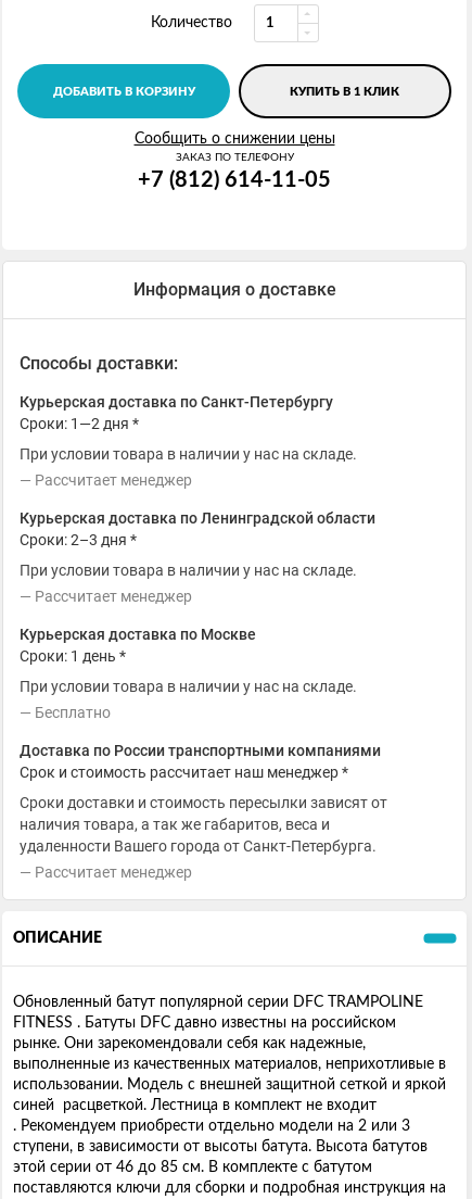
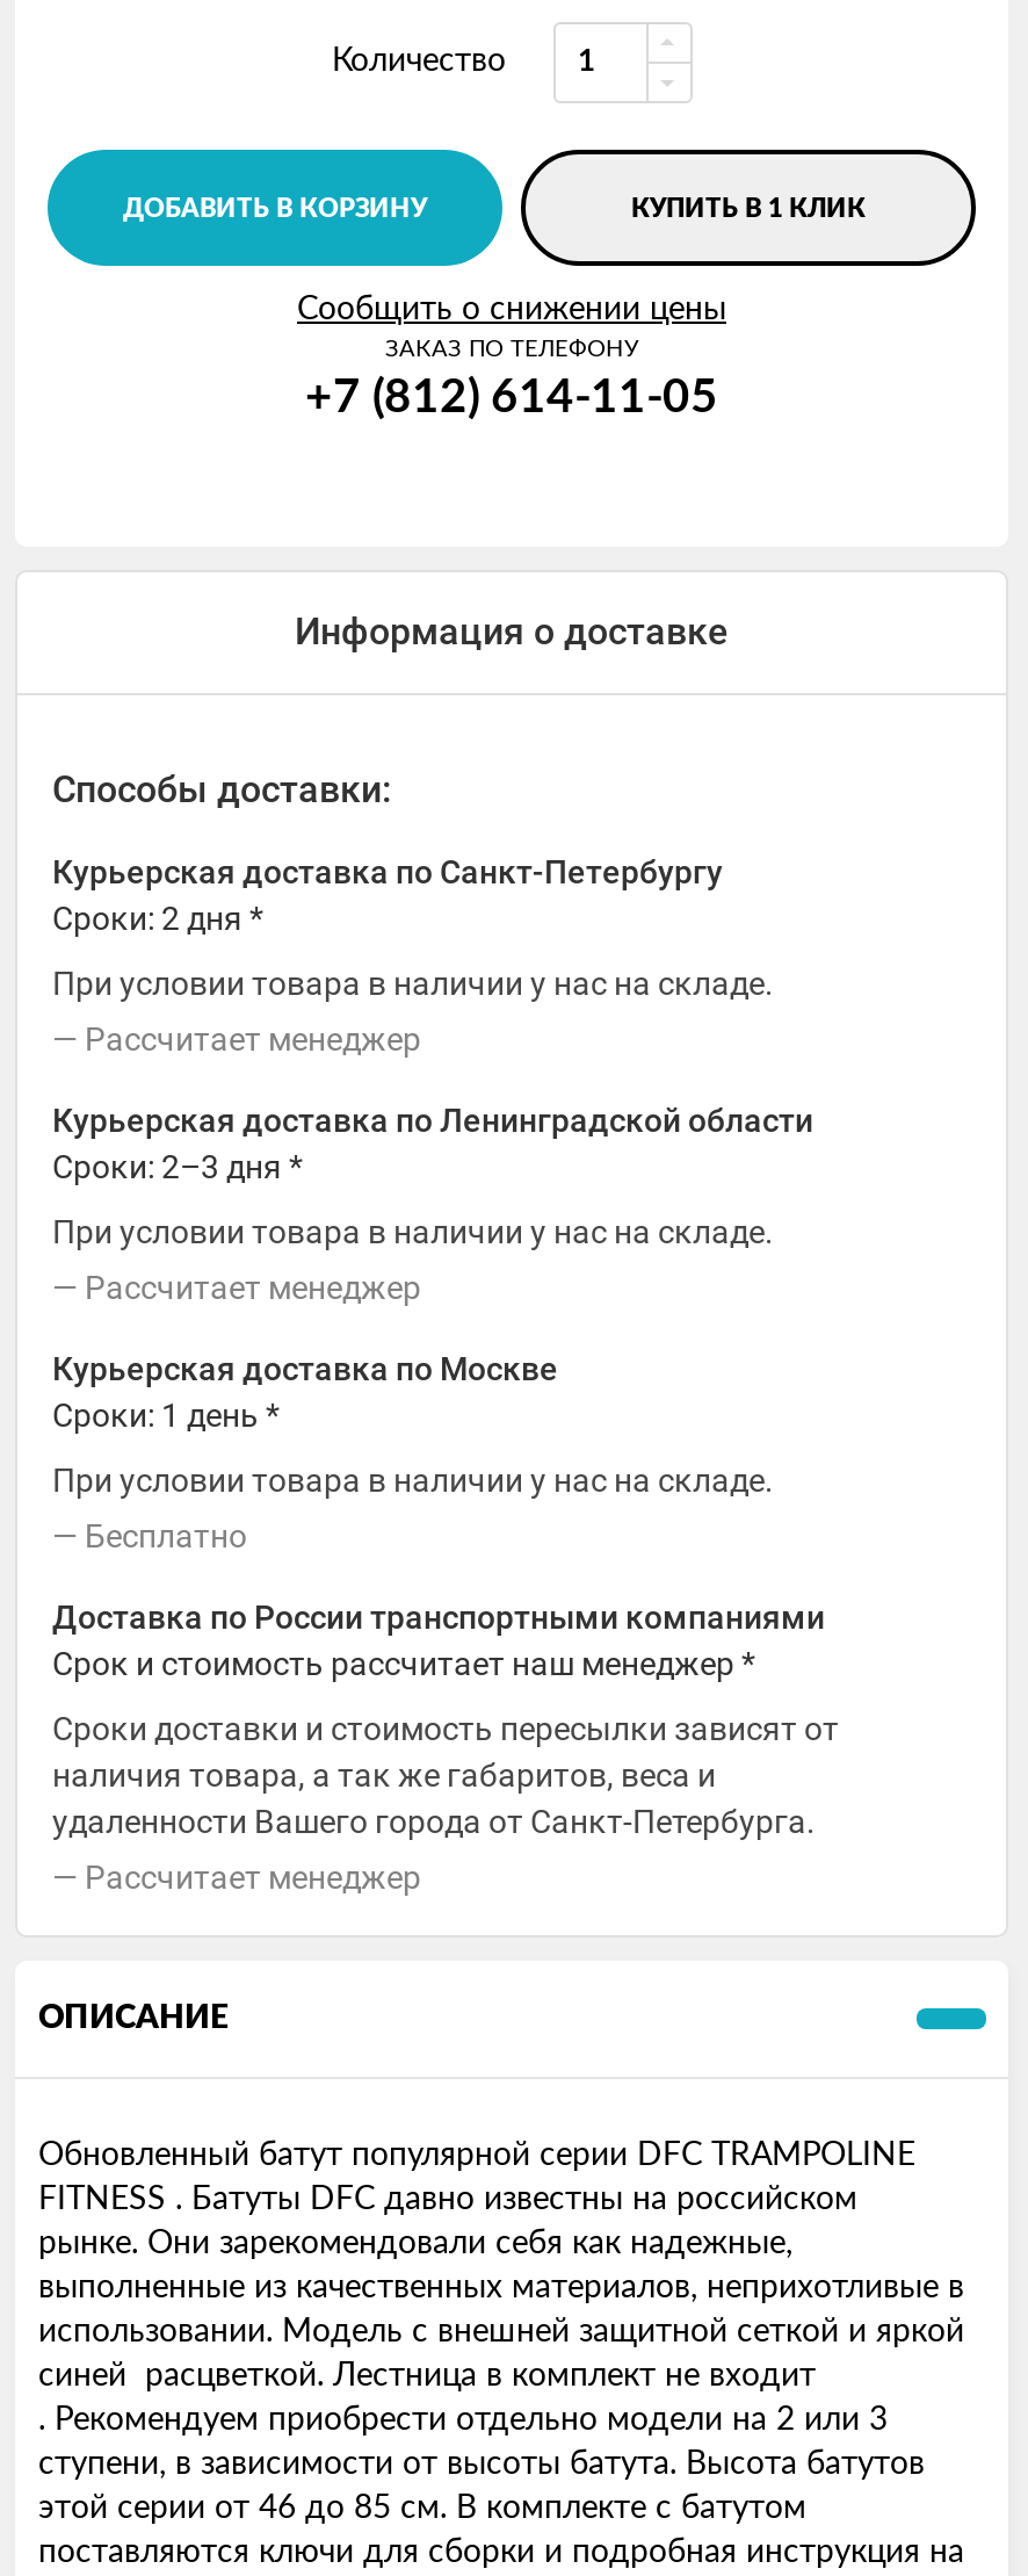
- Сроки: 1—2 дня *
+ Сроки: 2 дня *
